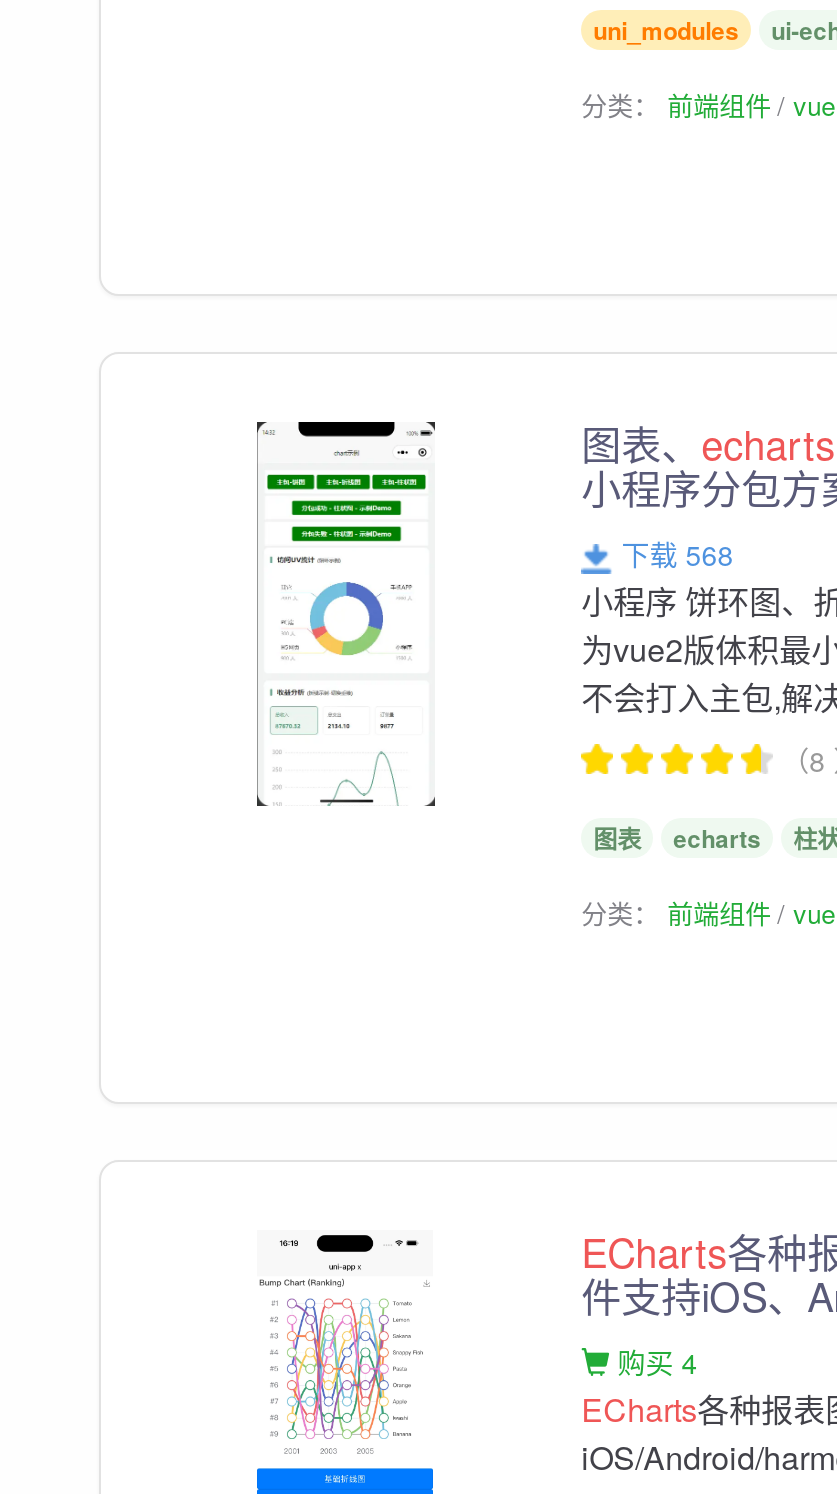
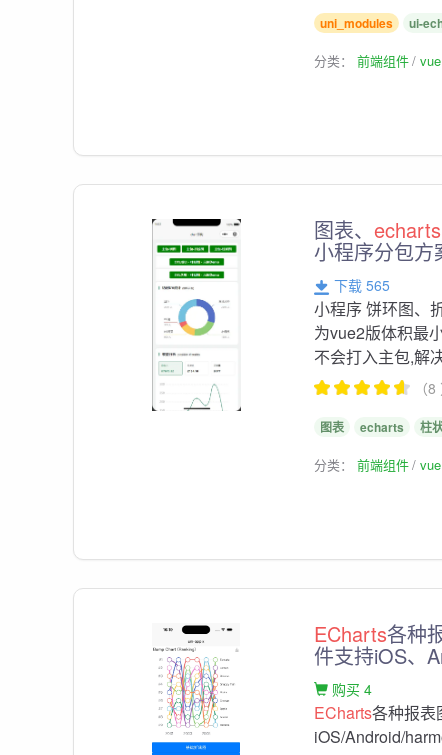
- 下载 568
+ 下载 565
